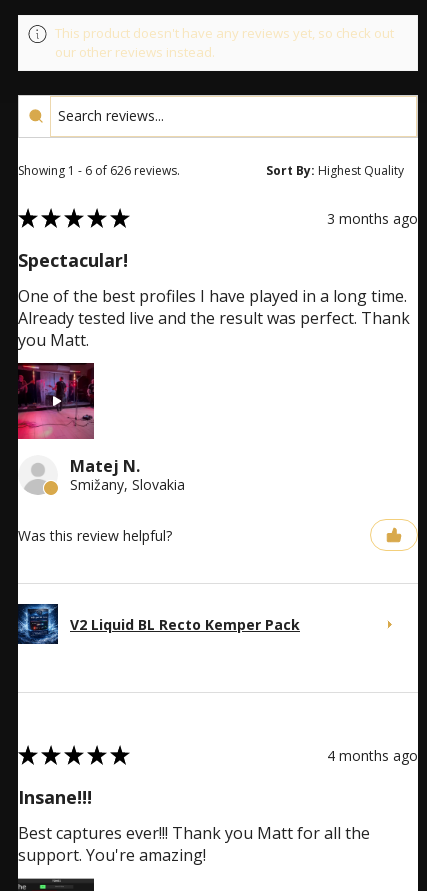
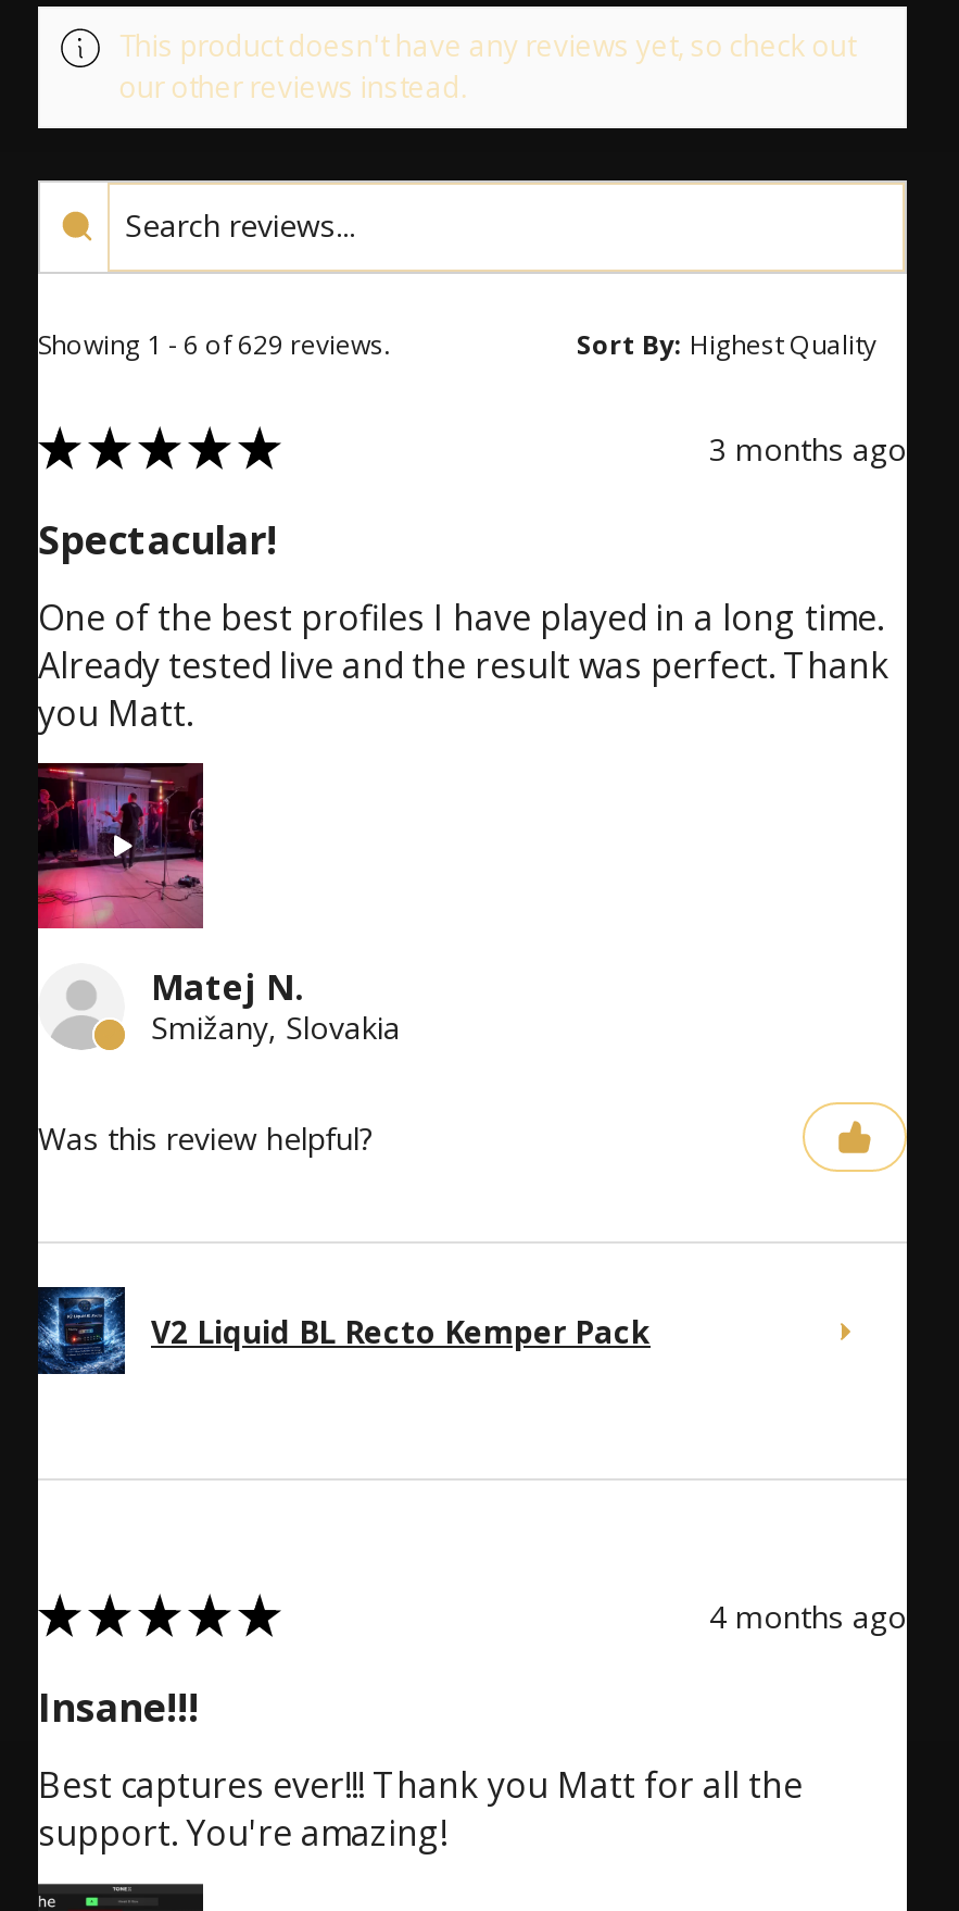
- Showing 1 - 6 of 626 reviews.
+ Showing 1 - 6 of 629 reviews.
